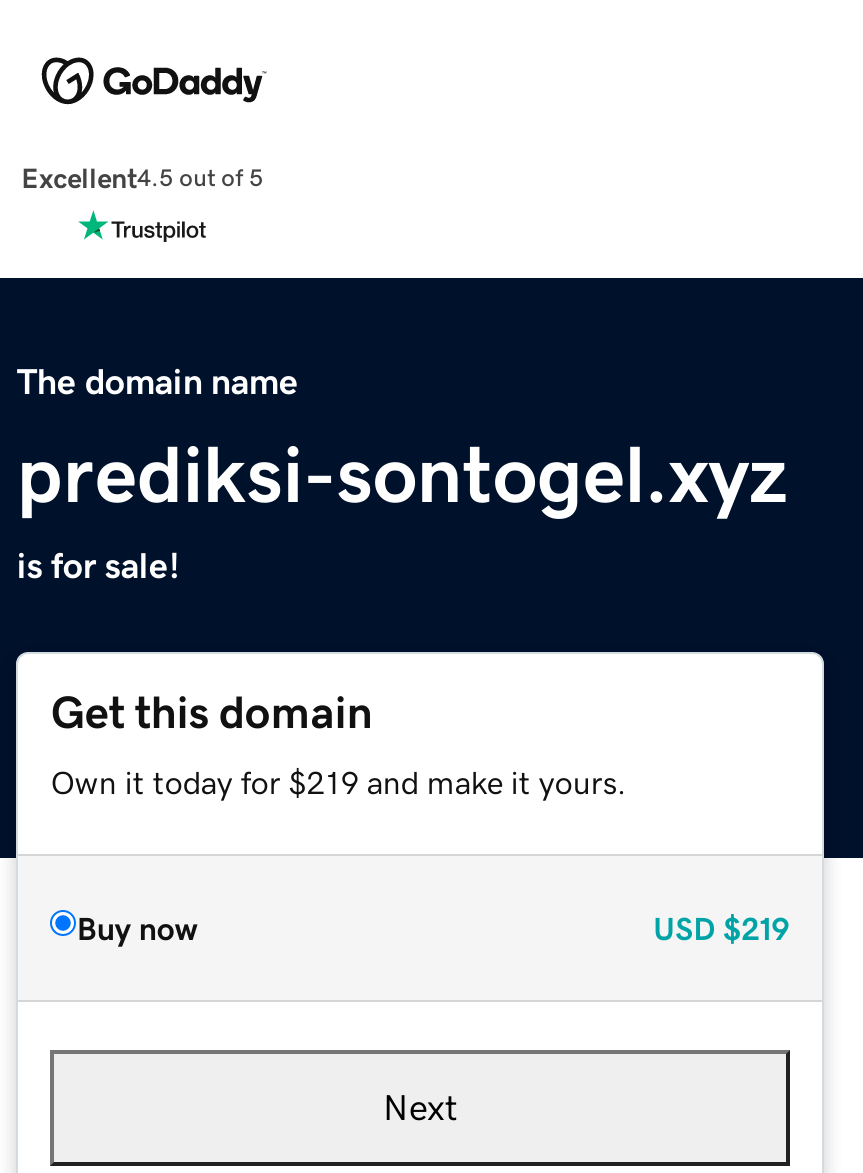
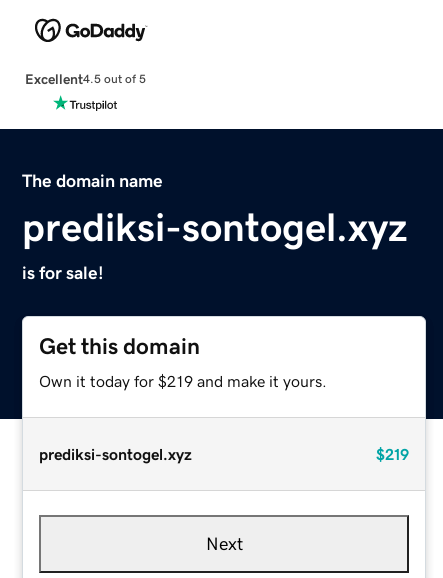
- Buy now
- USD $219
+ prediksi-sontogel.xyz
+ $219
